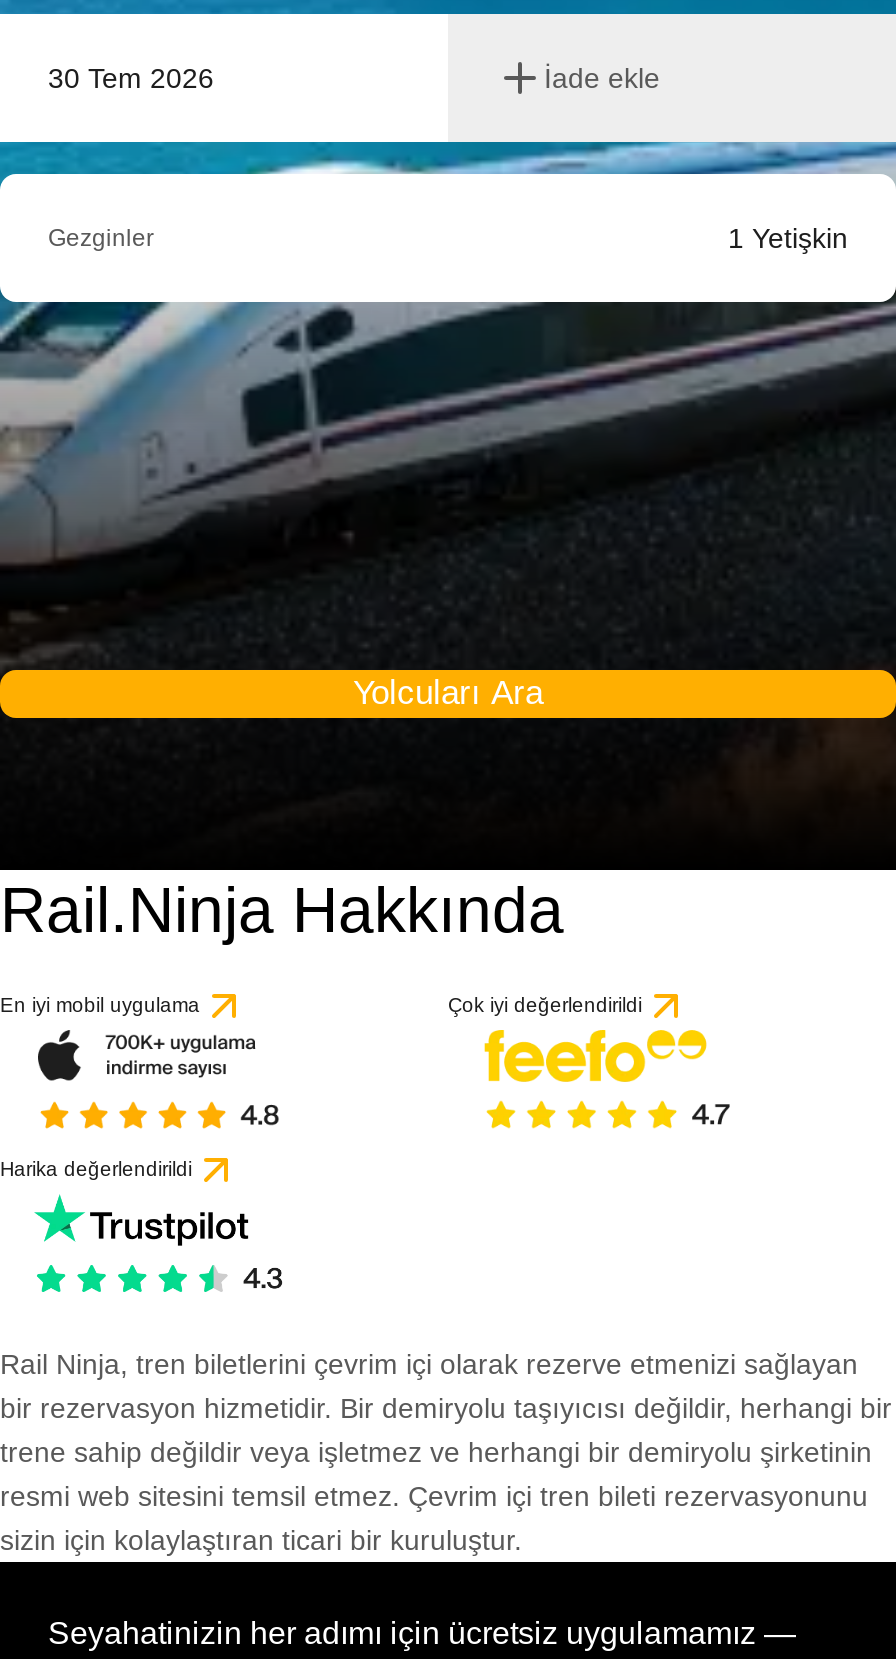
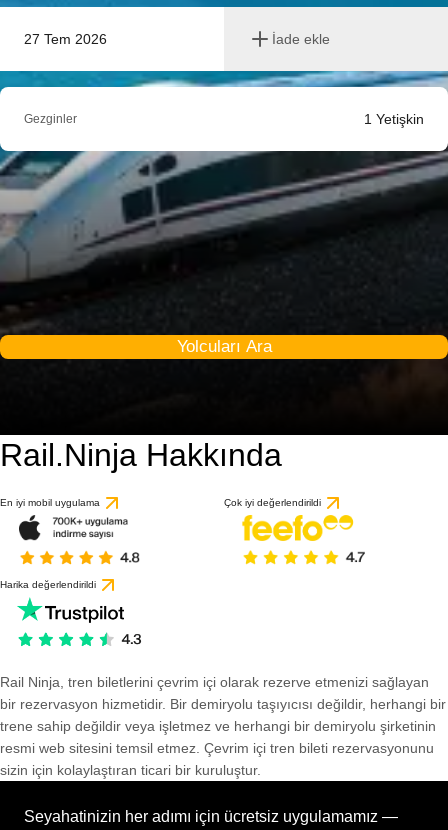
- 30 Tem 2026
+ 27 Tem 2026
